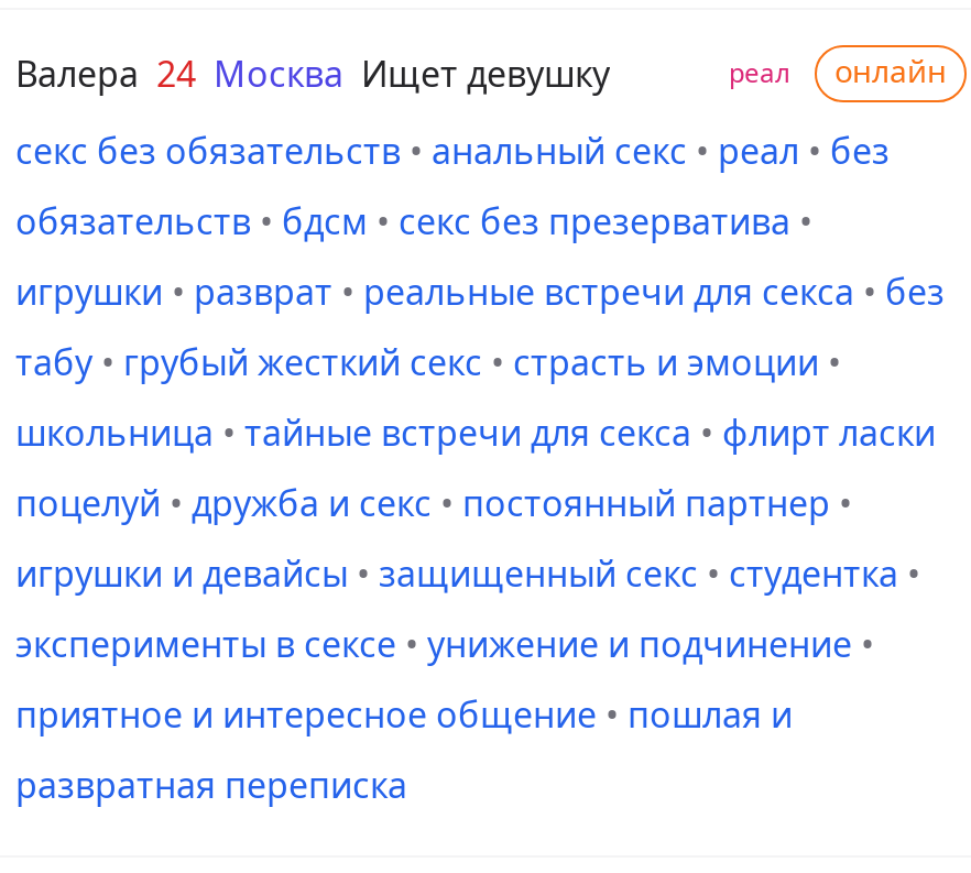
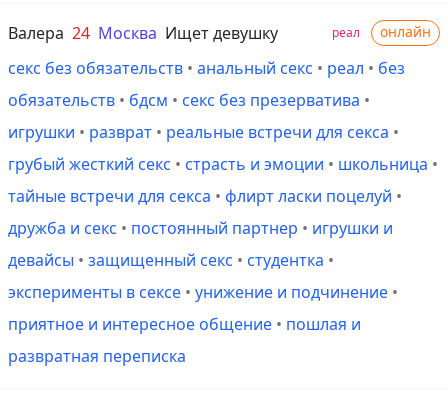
- игрушки • разврат • реальные встречи для секса • без
+ игрушки • разврат • реальные встречи для секса •

- табу • грубый жесткий секс • страсть и эмоции •
+ грубый жесткий секс • страсть и эмоции • школьница •

- школьница • тайные встречи для секса • флирт ласки
+ тайные встречи для секса • флирт ласки поцелуй •

- поцелуй • дружба и секс • постоянный партнер •
+ дружба и секс • постоянный партнер • игрушки и

- игрушки и девайсы • защищенный секс • студентка •
+ девайсы • защищенный секс • студентка •
